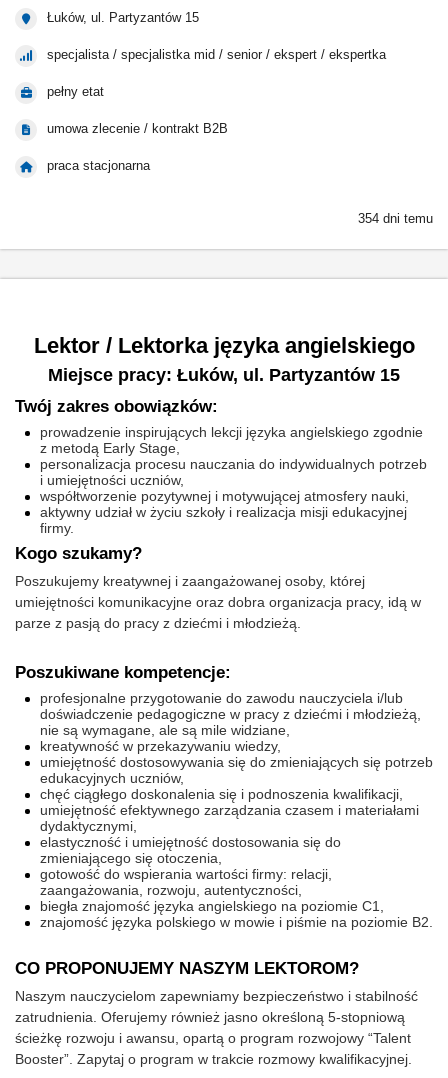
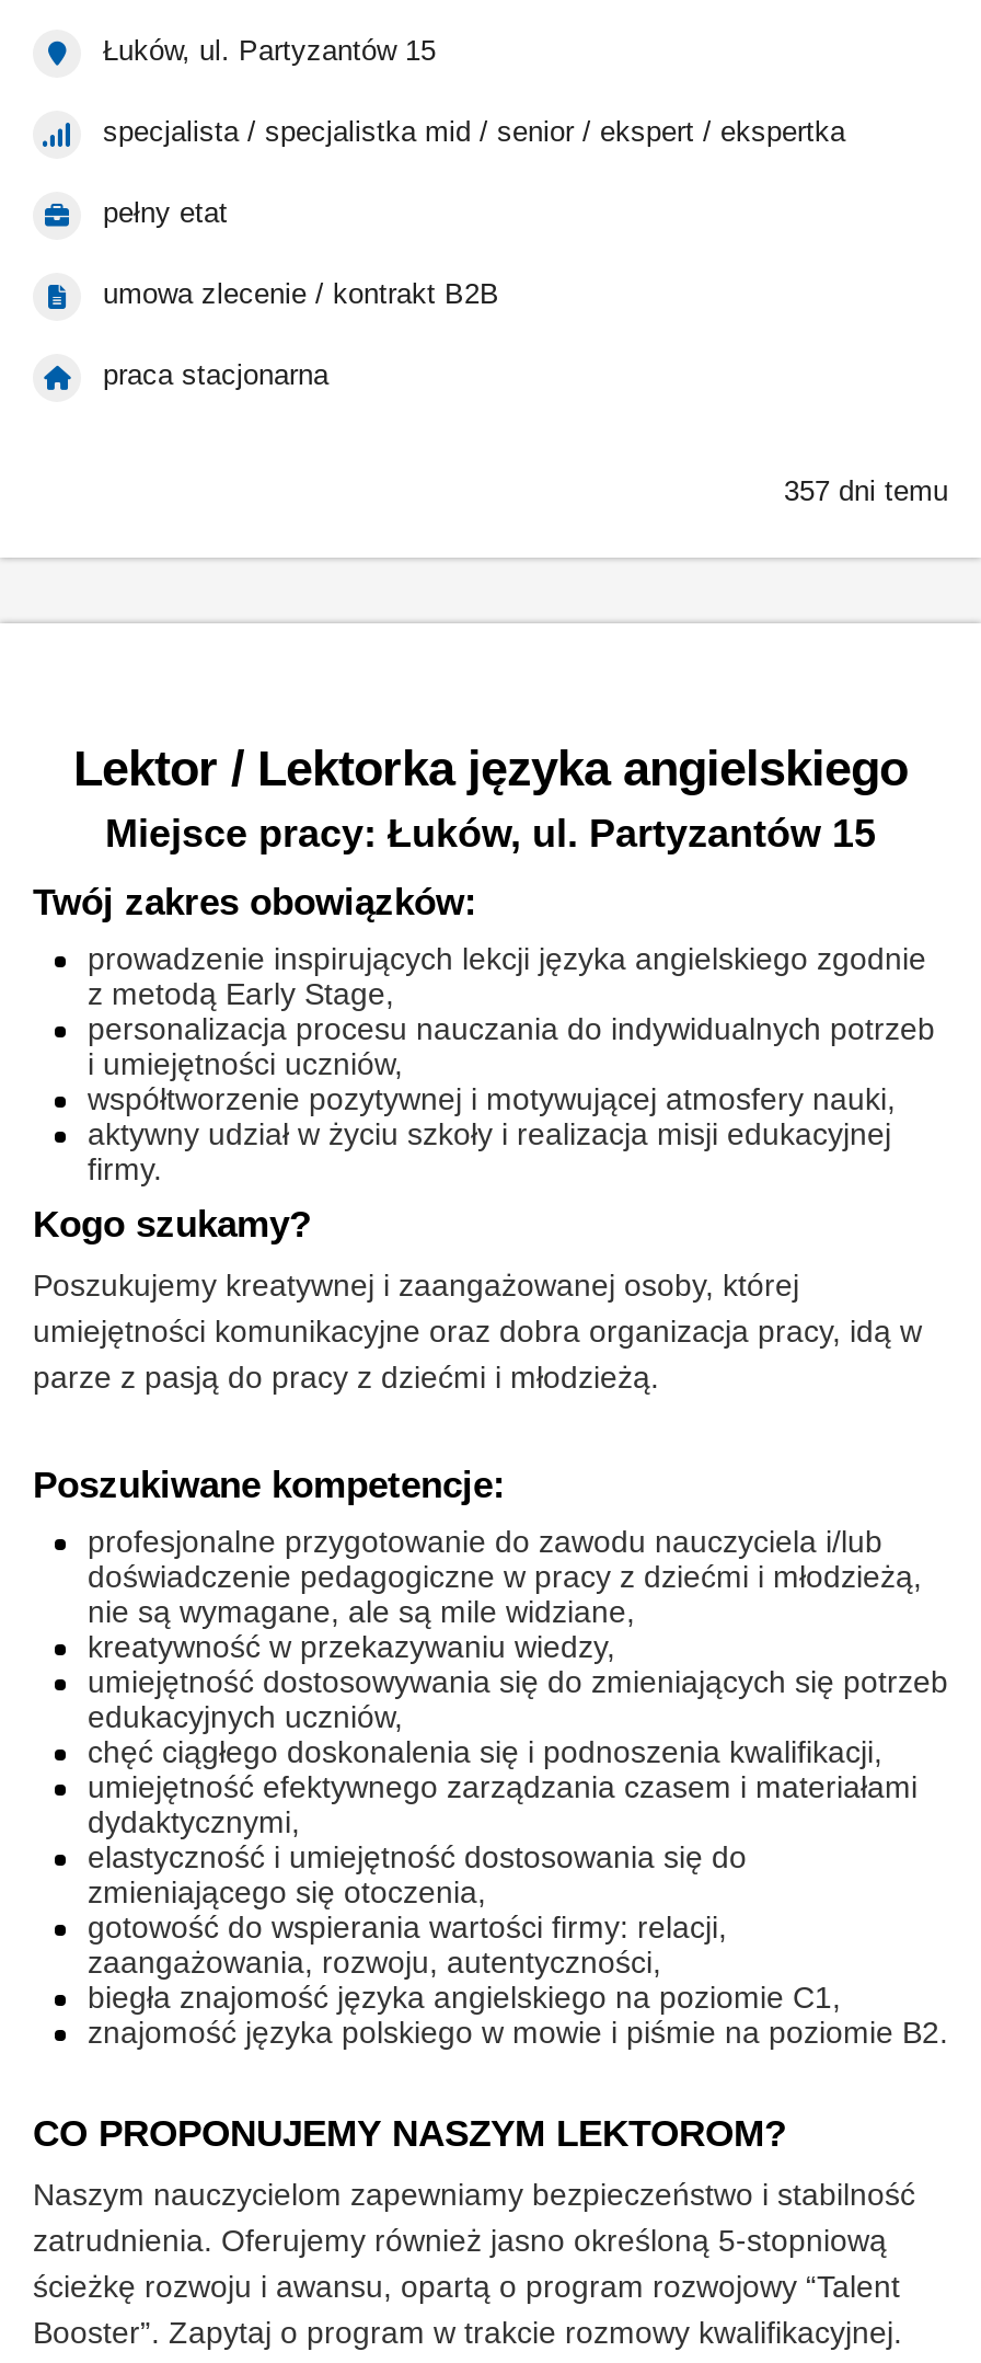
- 354 dni temu
+ 357 dni temu
